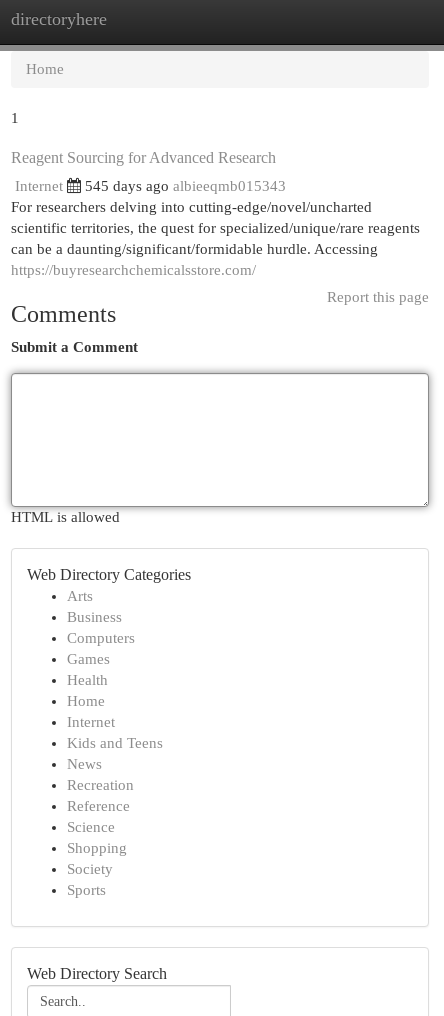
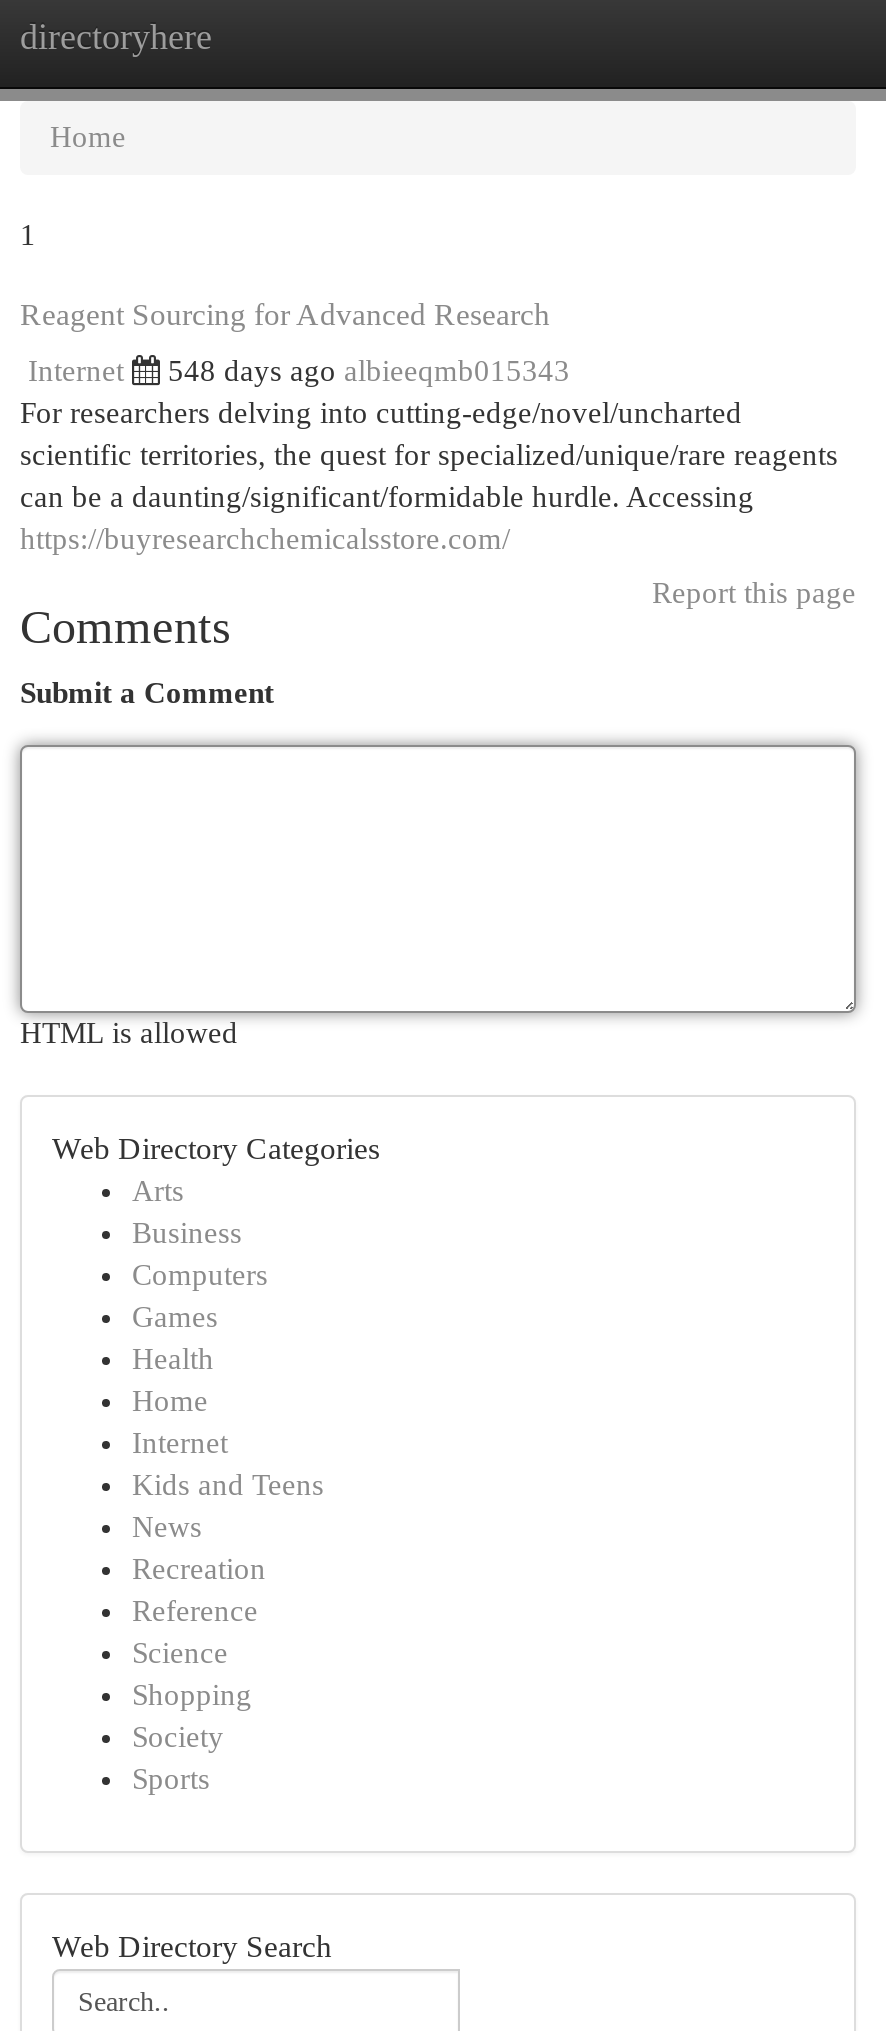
- 545 days ago albieeqmb015343
+ 548 days ago albieeqmb015343
